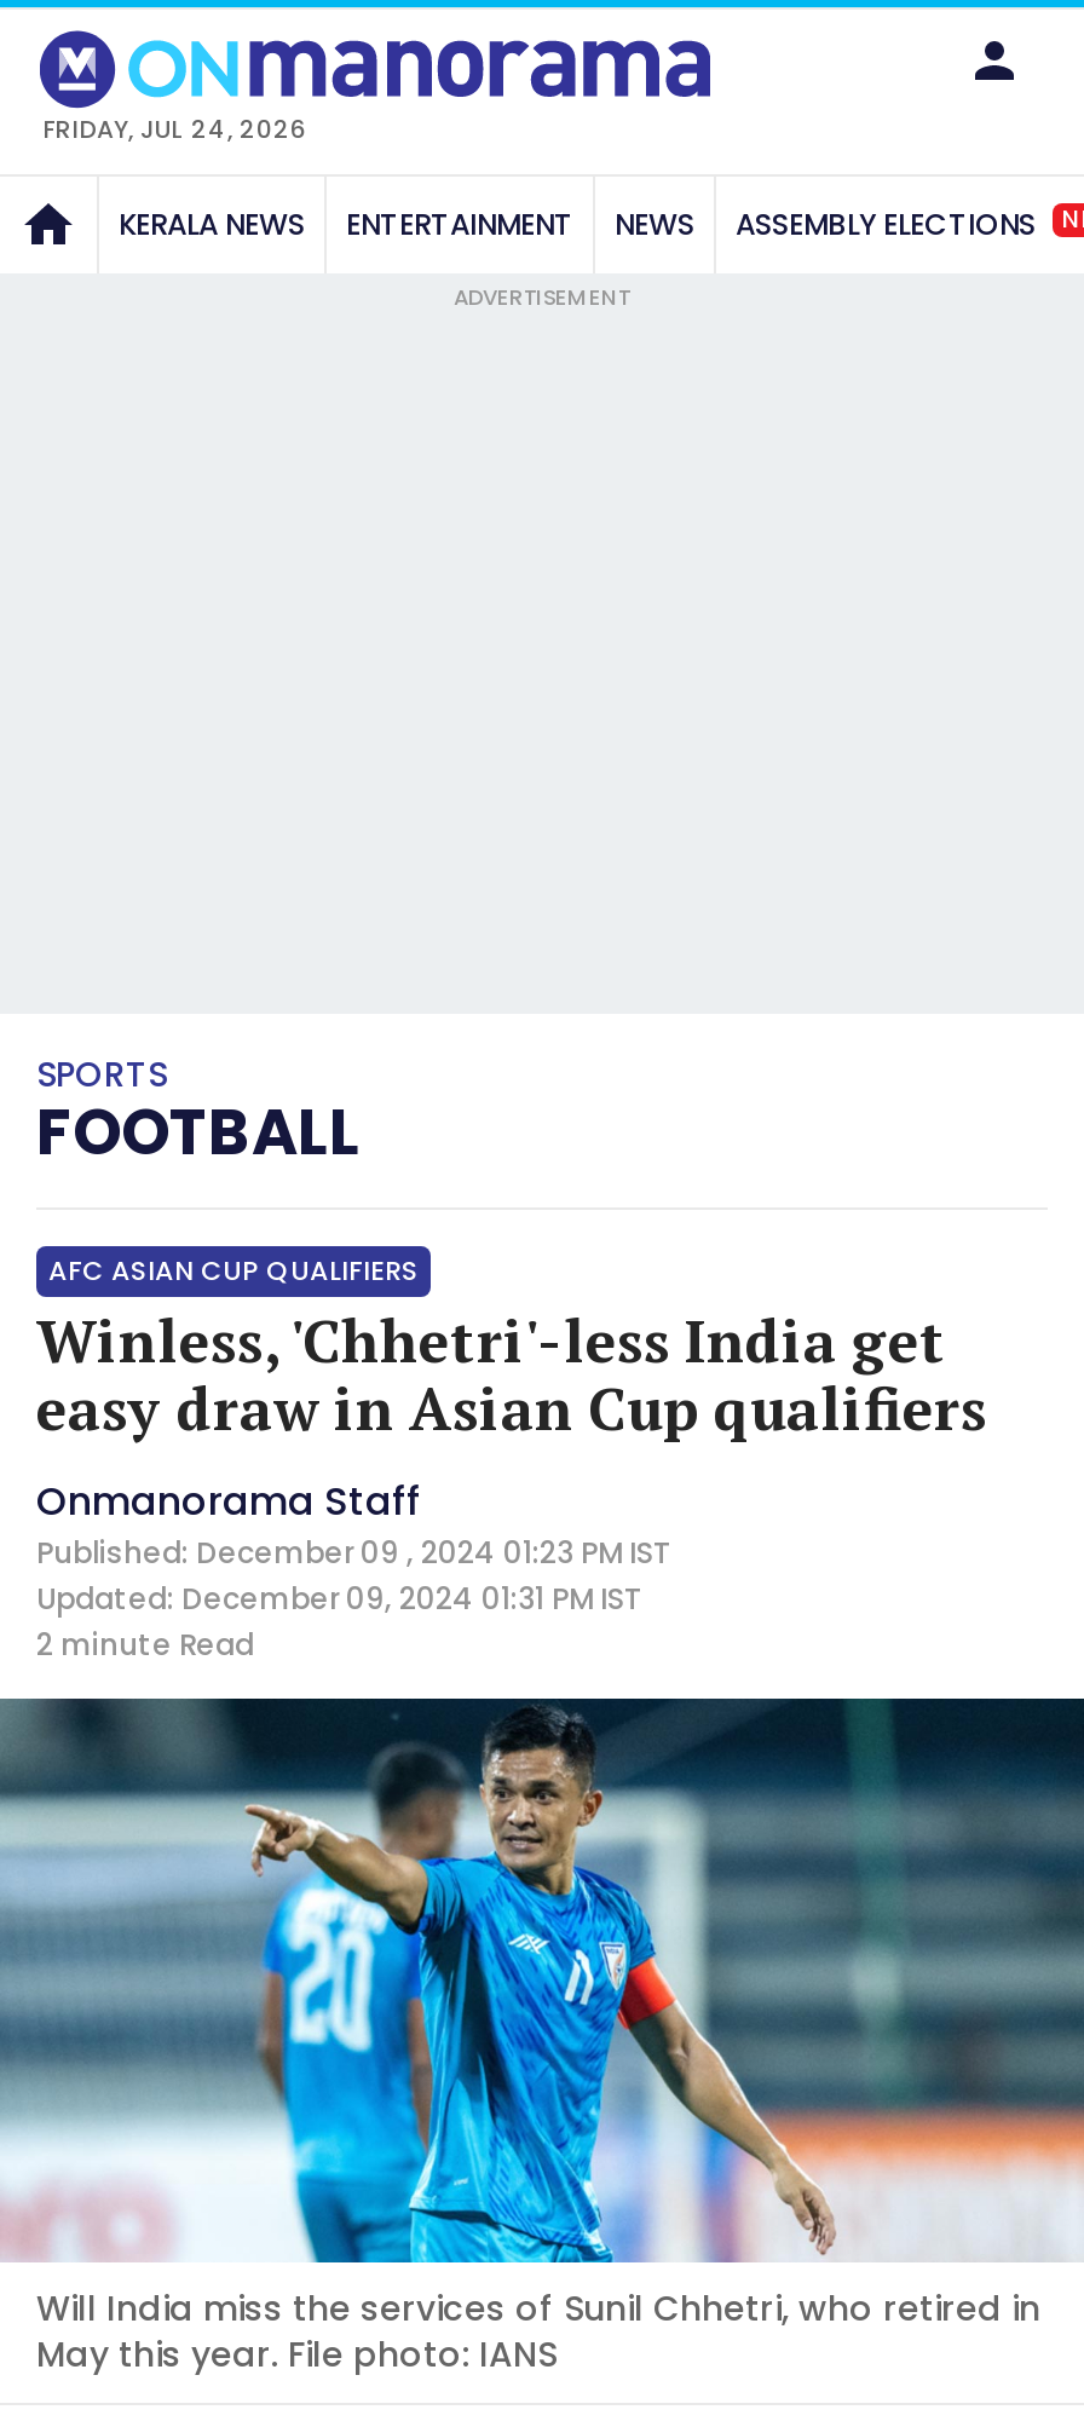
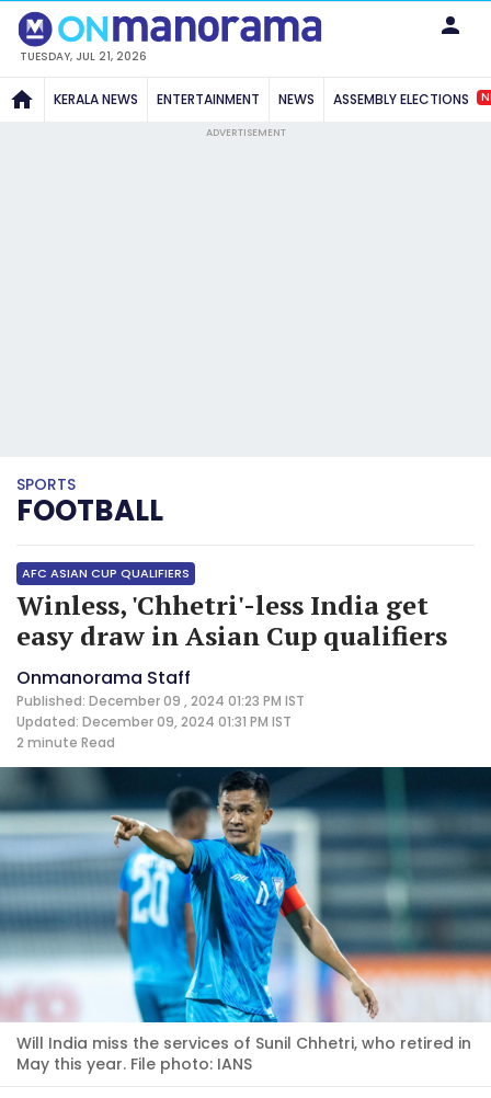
- FRIDAY, JUL 24, 2026
+ TUESDAY, JUL 21, 2026
